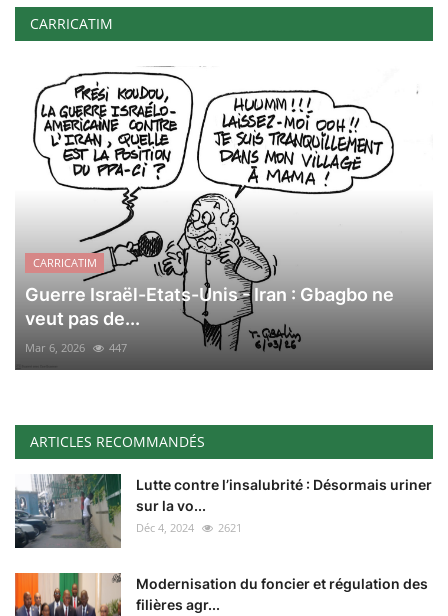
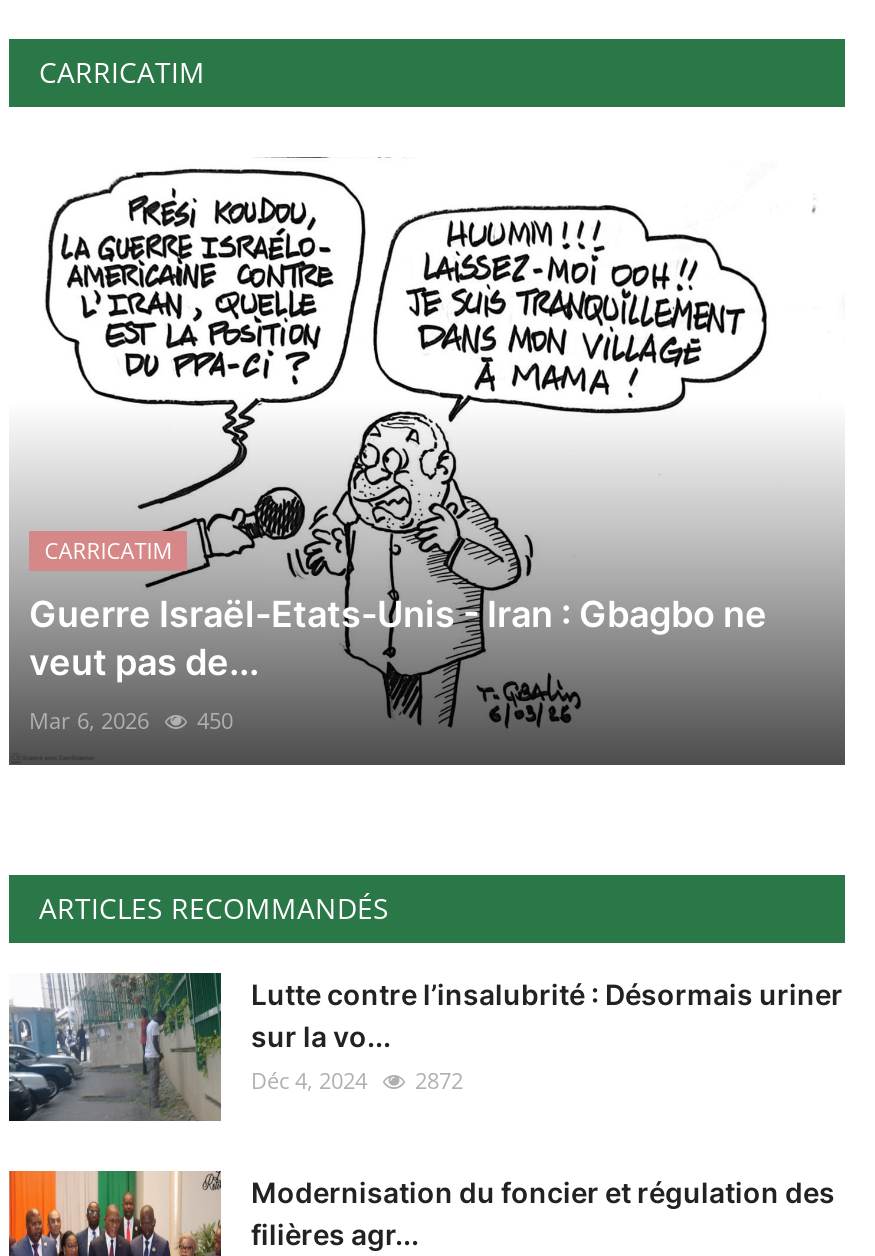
- Mar 6, 2026 447
+ Mar 6, 2026 450

- Déc 4, 2024 2621
+ Déc 4, 2024 2872
